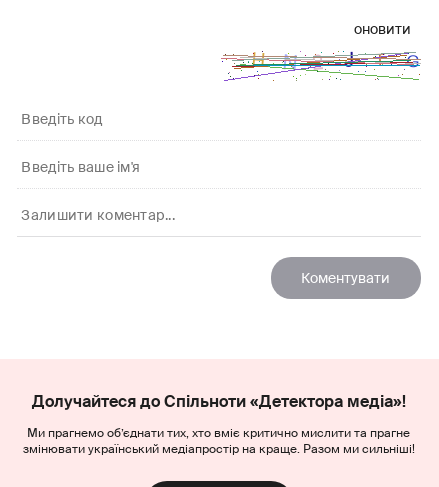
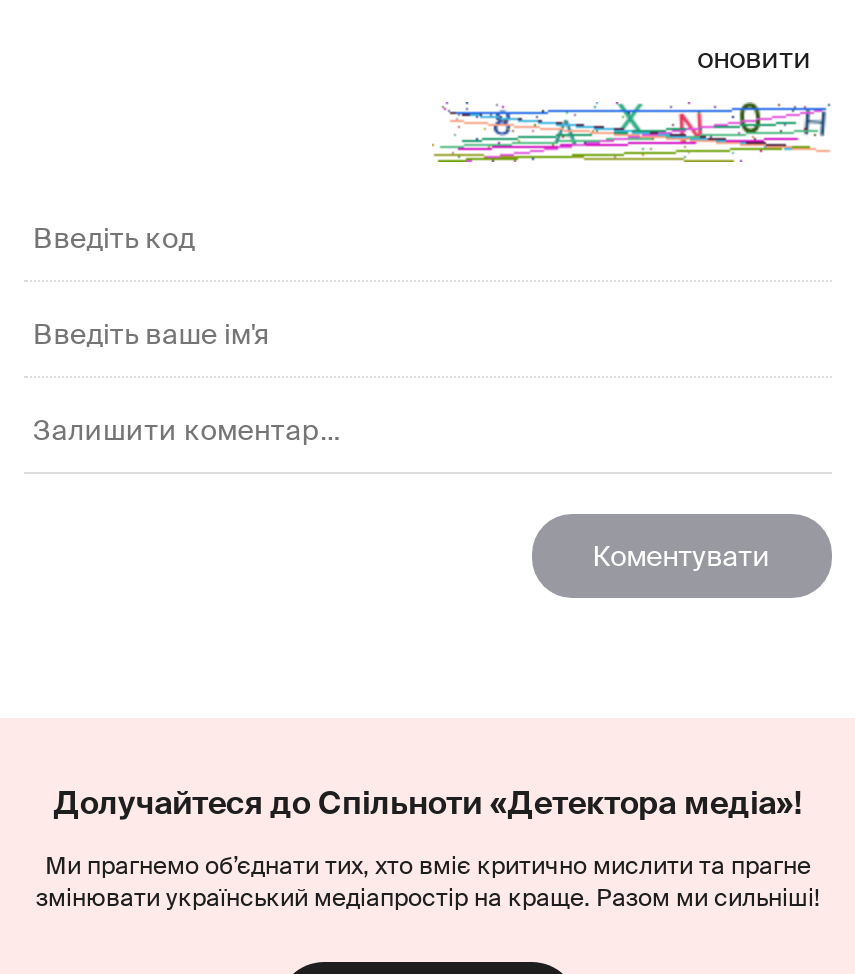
- [image]
+ [image]
